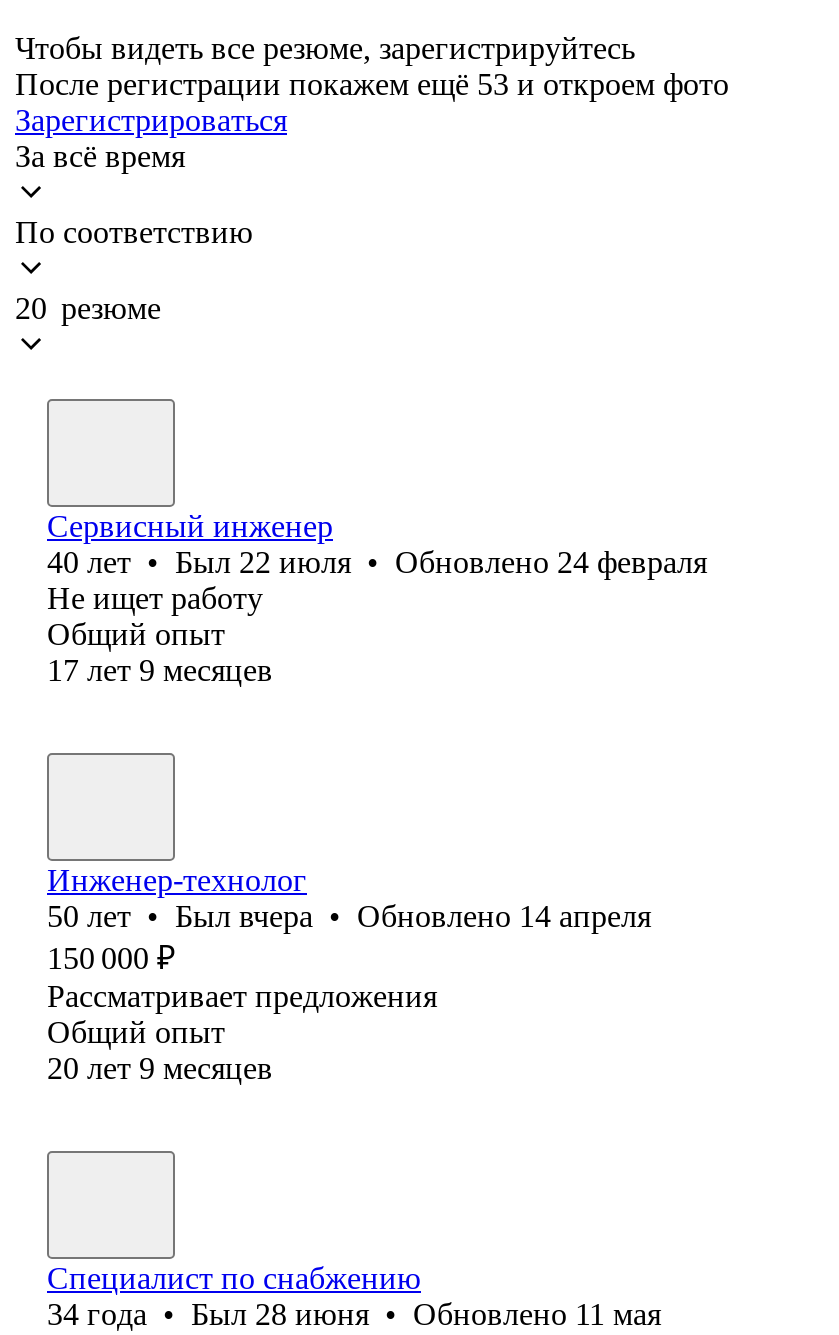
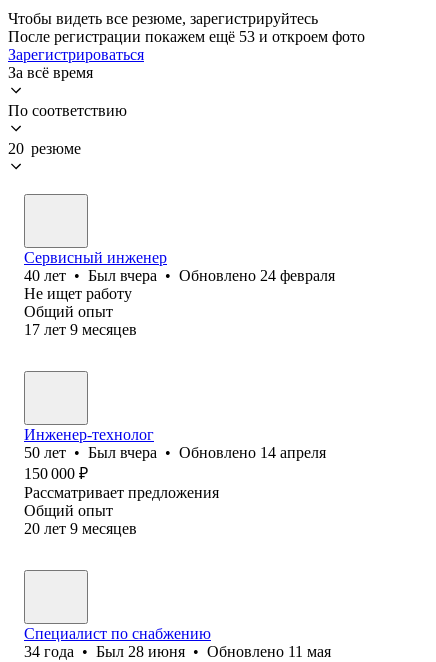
- 40 лет • Был 22 июля • Обновлено 24 февраля
+ 40 лет • Был вчера • Обновлено 24 февраля
